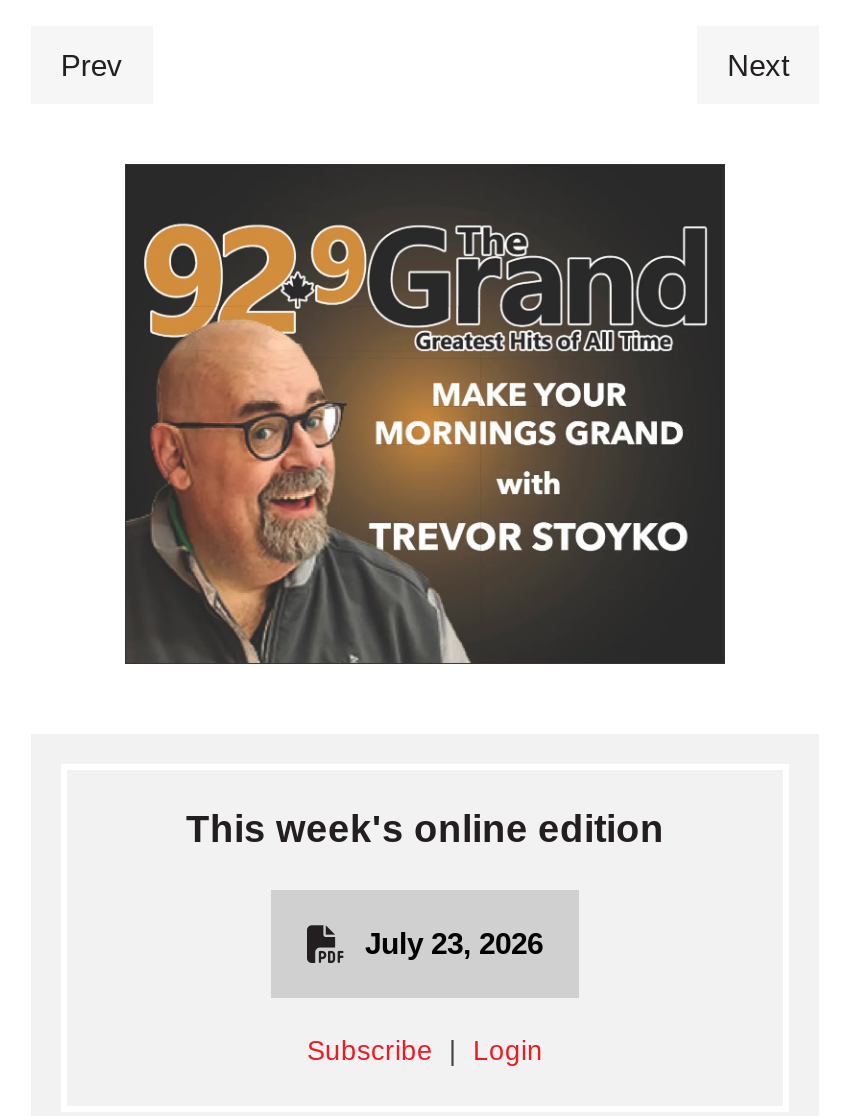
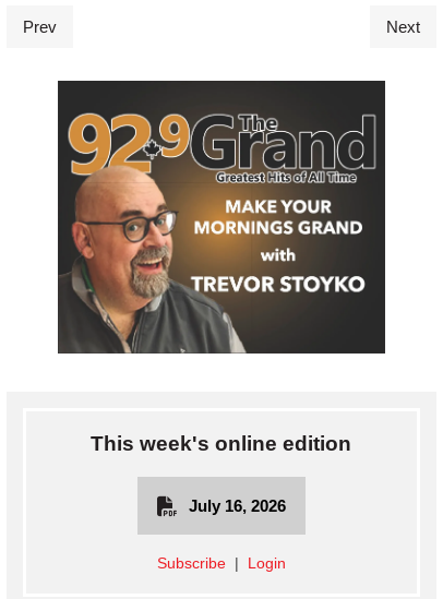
- July 23, 2026
+ July 16, 2026
